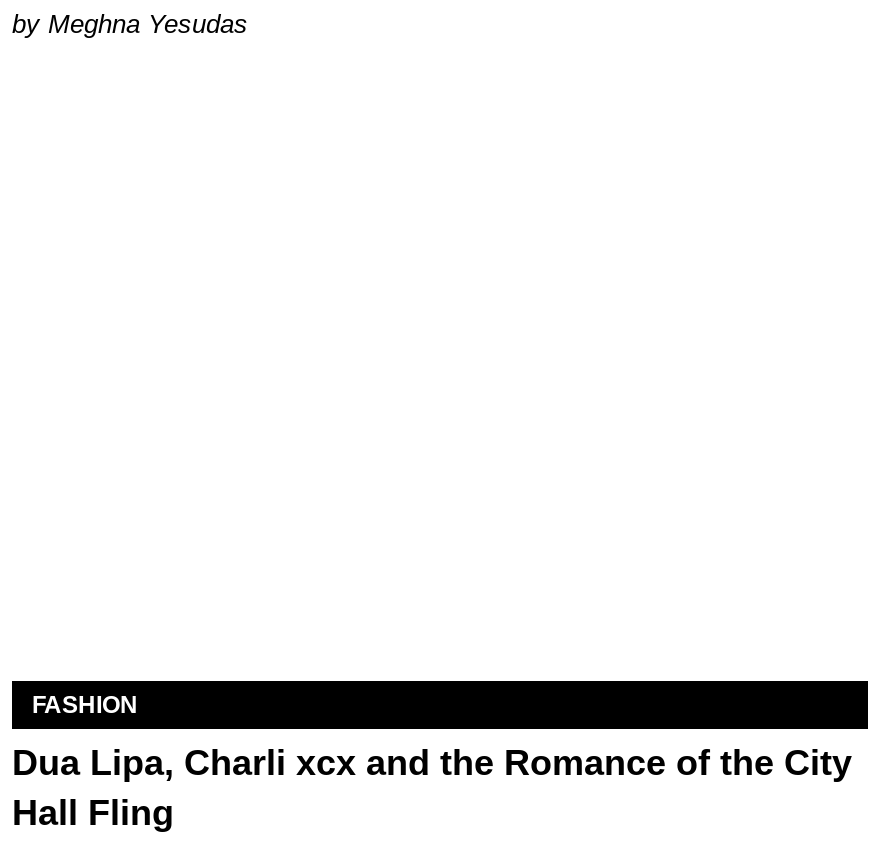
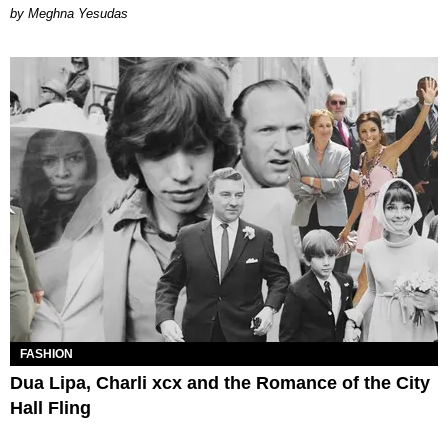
+ [image]
